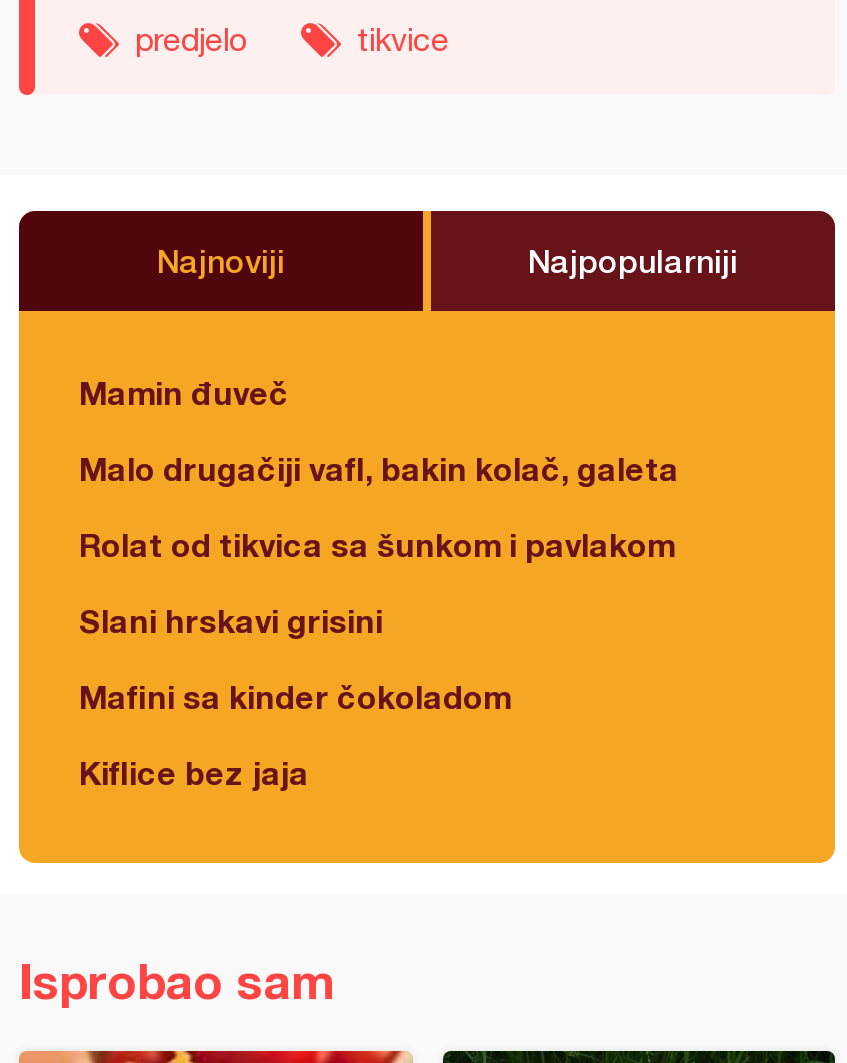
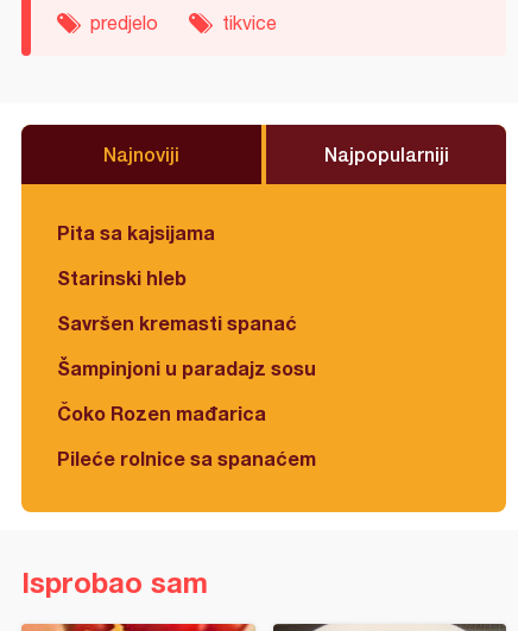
- Mamin đuveč
+ Pita sa kajsijama

- Malo drugačiji vafl, bakin kolač, galeta
+ Starinski hleb

- Rolat od tikvica sa šunkom i pavlakom
+ Savršen kremasti spanać

- Slani hrskavi grisini
+ Šampinjoni u paradajz sosu

- Mafini sa kinder čokoladom
+ Čoko Rozen mađarica

- Kiflice bez jaja
+ Pileće rolnice sa spanaćem
